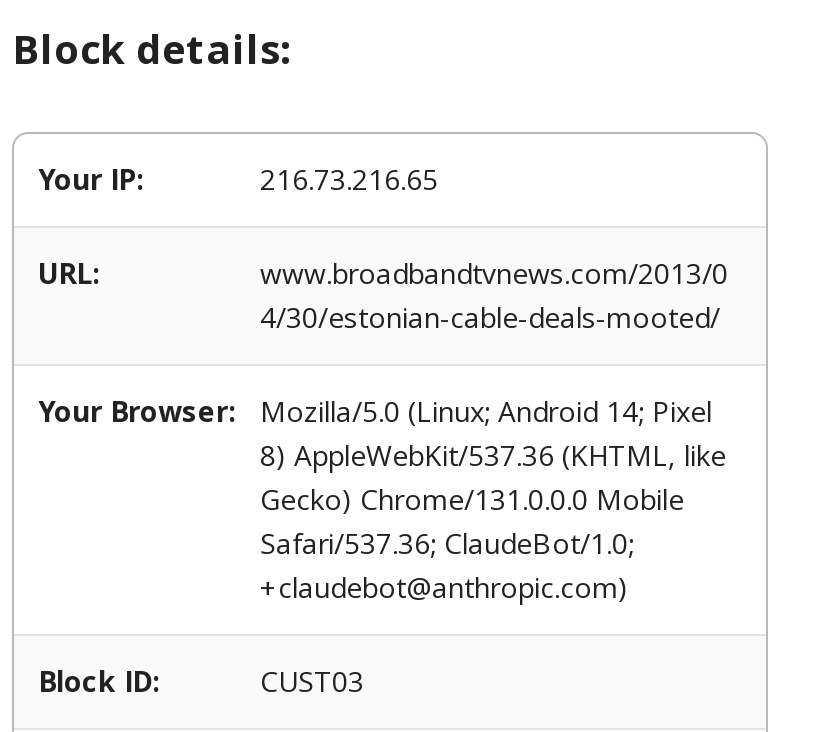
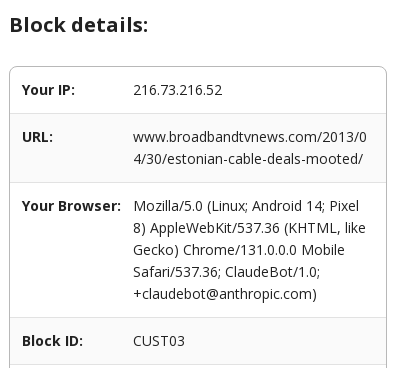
- 216.73.216.65
+ 216.73.216.52
